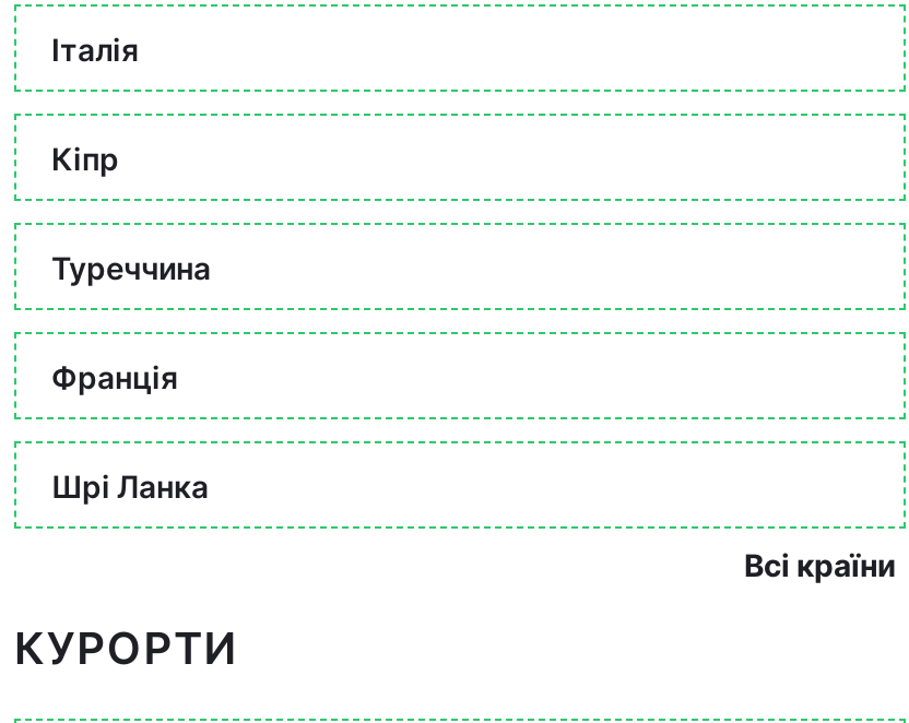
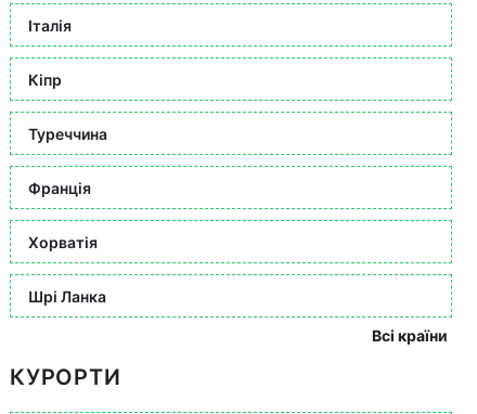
+ Хорватія
